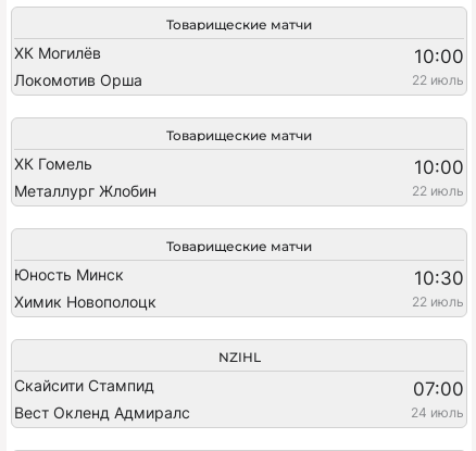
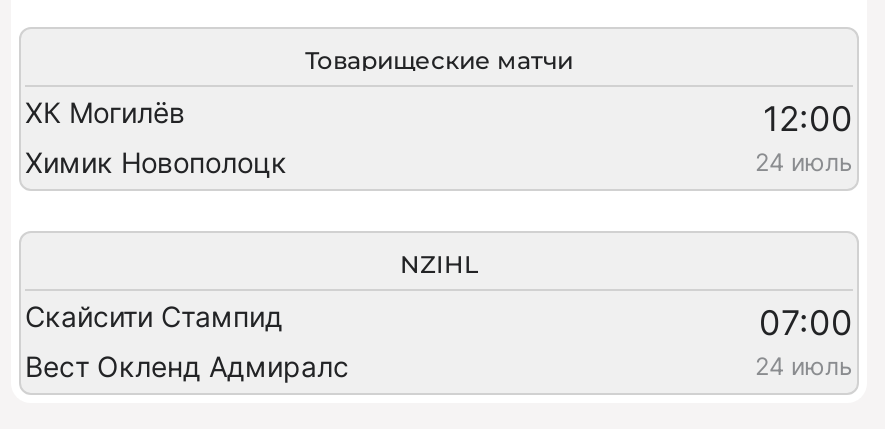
- 10:00
- Локомотив Орша
- 22 июль
- Товарищеские матчи
- ХК Гомель
- 10:00
- Металлург Жлобин
- 22 июль
- Товарищеские матчи
- Юность Минск
- 10:30
+ 12:00

- 22 июль
+ 24 июль
